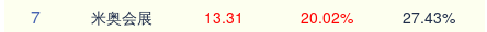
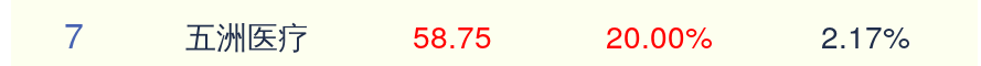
- 米奥会展
- 13.31
- 20.02%
- 27.43%
+ 五洲医疗
+ 58.75
+ 20.00%
+ 2.17%
